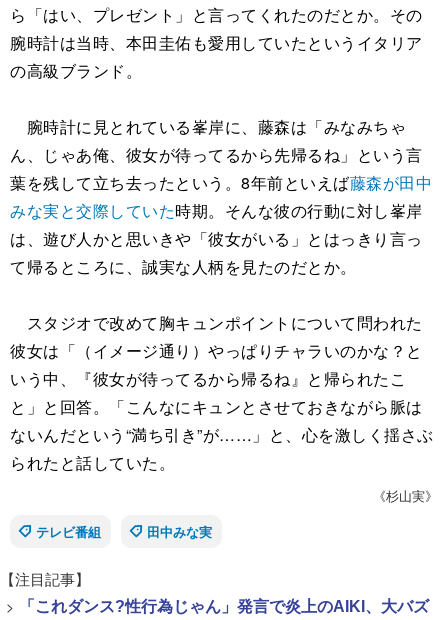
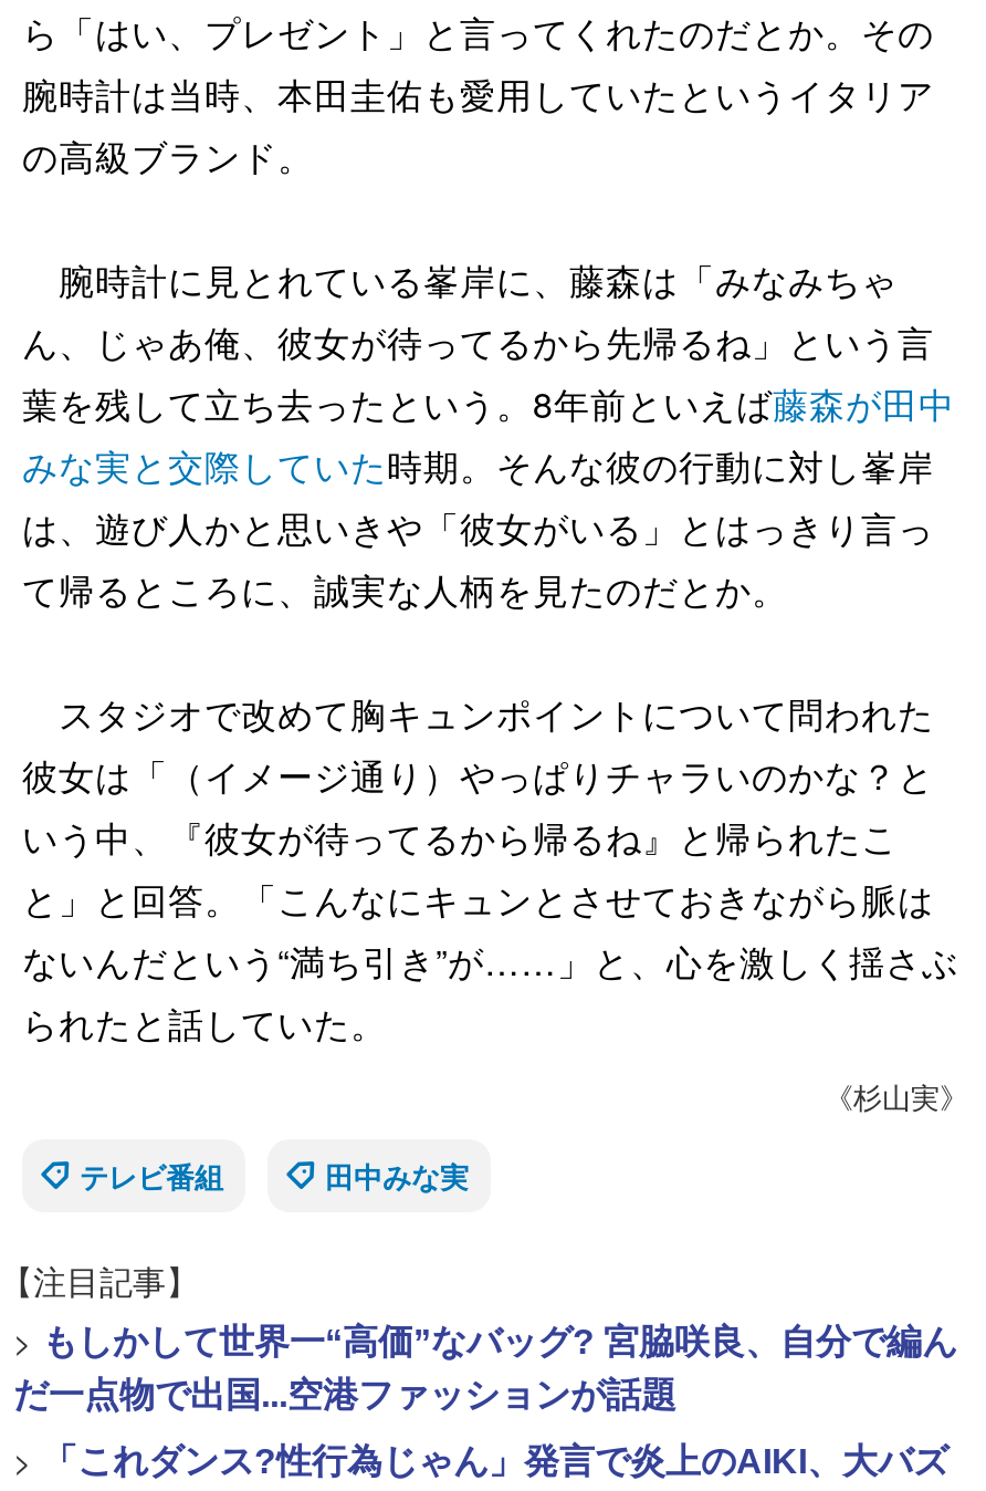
+ > もしかして世界一“高価”なバッグ? 宮脇咲良、自分で編ん
+ だ一点物で出国...空港ファッションが話題
